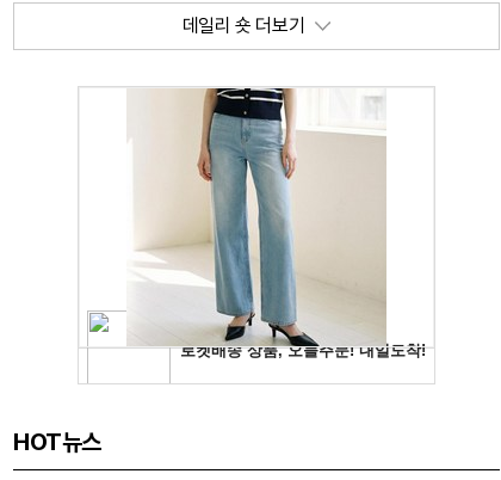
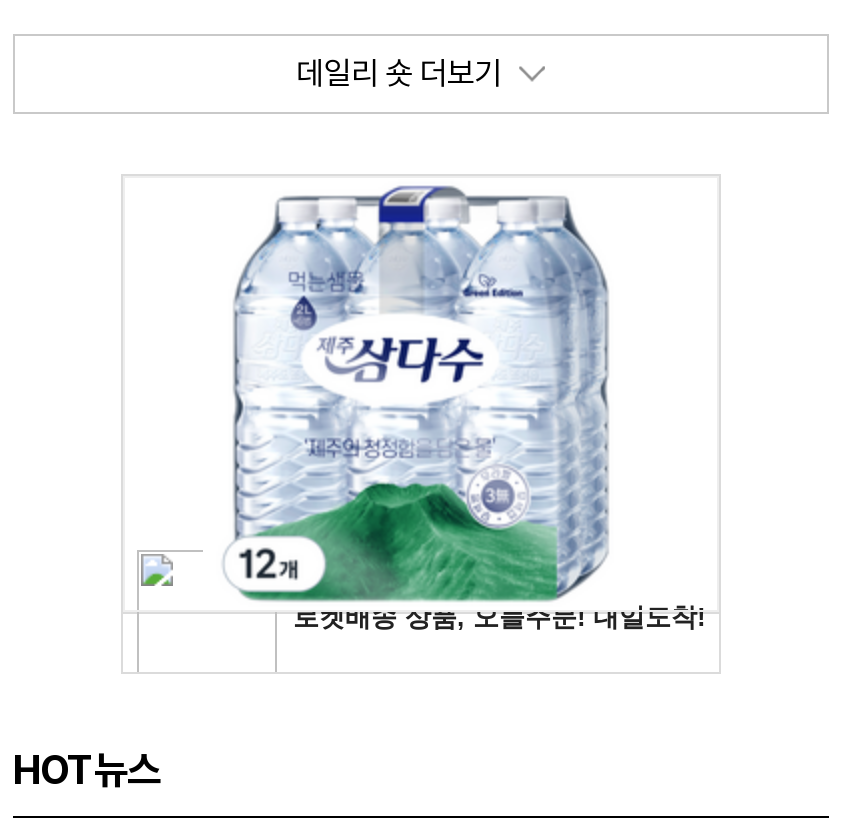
- [image]
+ [image]
